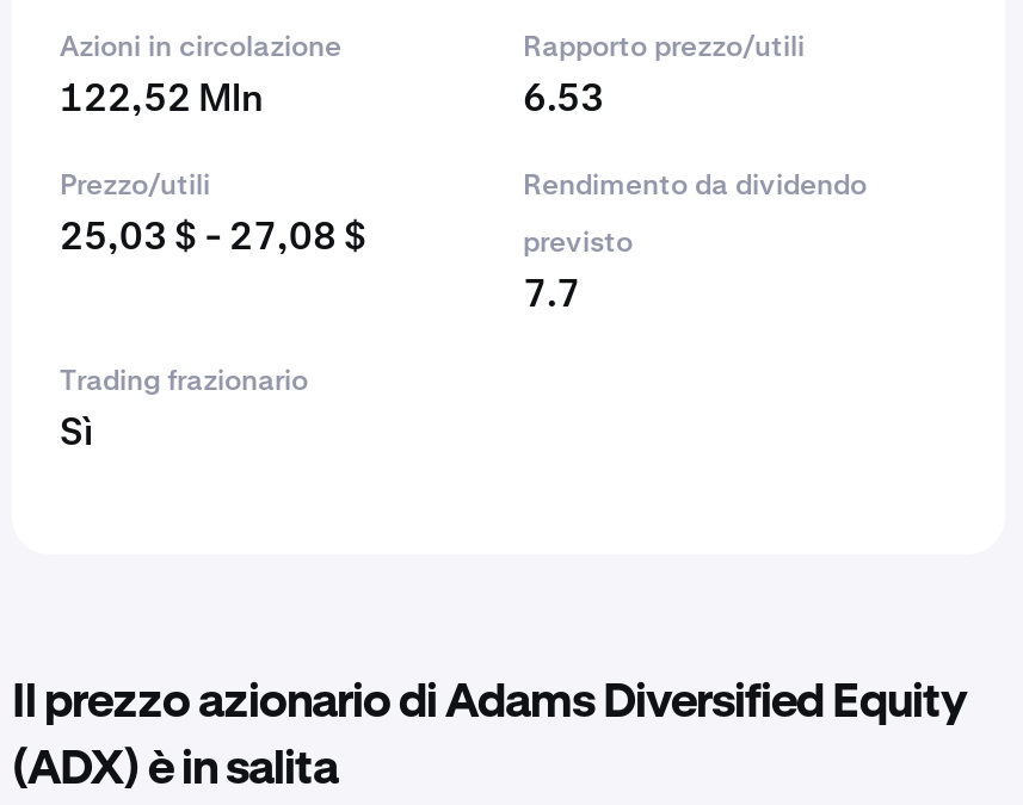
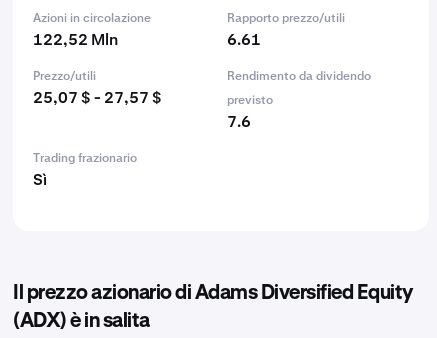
- 6.53
+ 6.61

- 25,03 $ - 27,08 $
+ 25,07 $ - 27,57 $

- 7.7
+ 7.6
